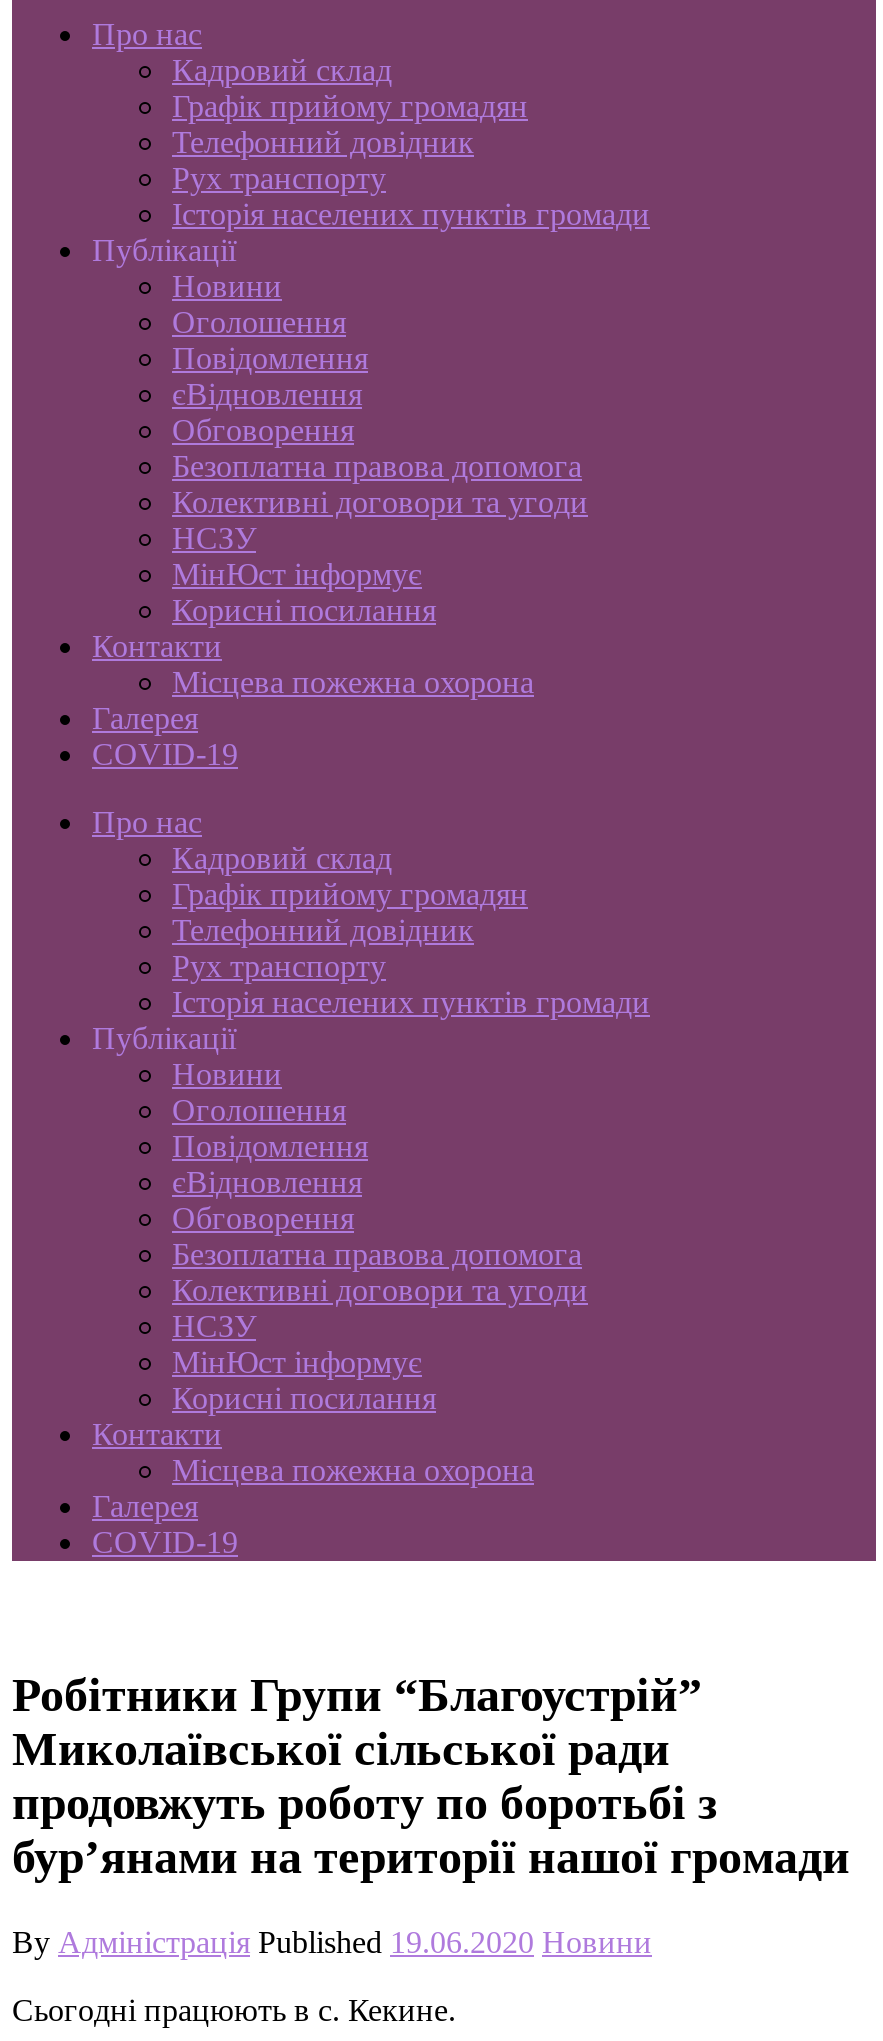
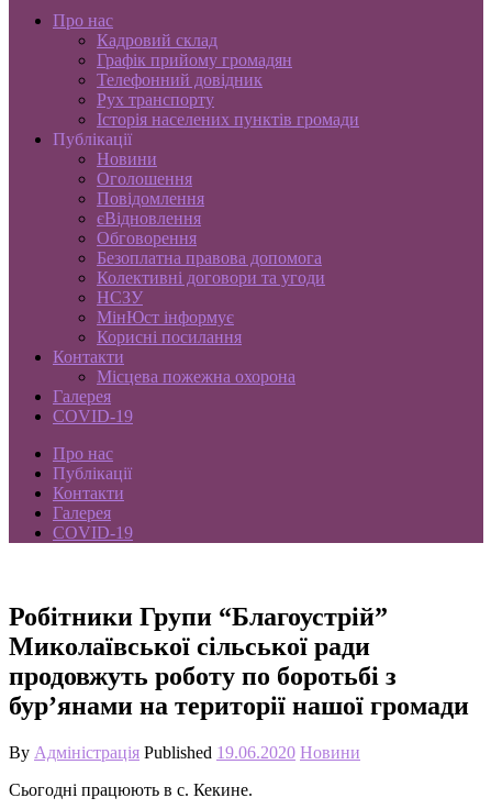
- Кадровий склад
- Графік прийому громадян
- Телефонний довідник
- Рух транспорту
- Історія населених пунктів громади

- Новини
- Оголошення
- Повідомлення
- єВідновлення
- Обговорення
- Безоплатна правова допомога
- Колективні договори та угоди
- НСЗУ
- МінЮст інформує
- Корисні посилання

- Місцева пожежна охорона
